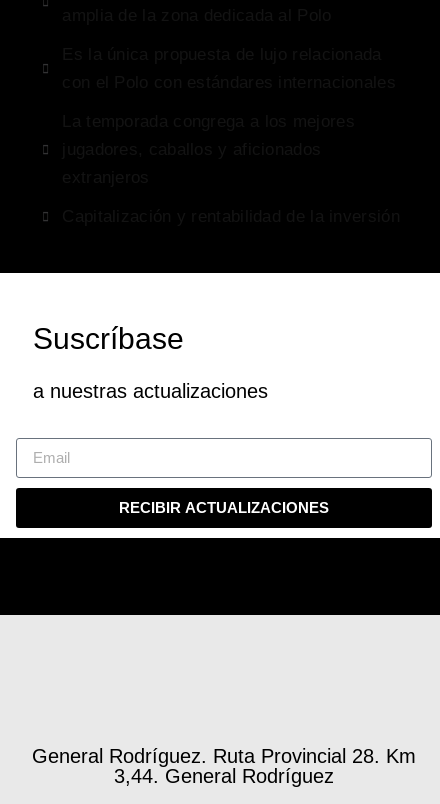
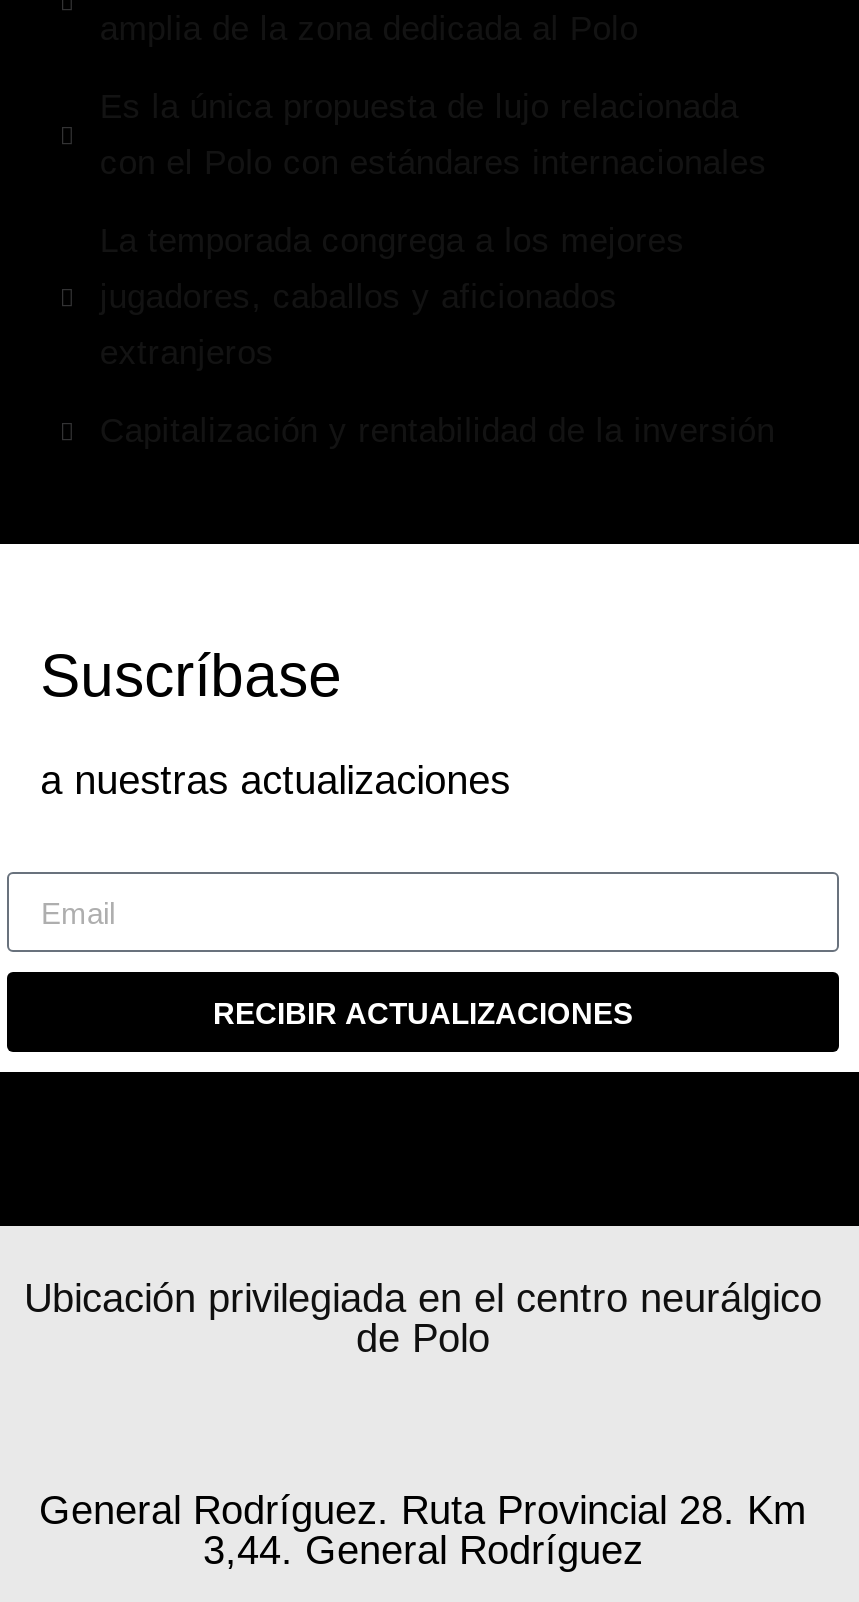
+ Ubicación privilegiada en el centro neurálgico
+ de Polo
